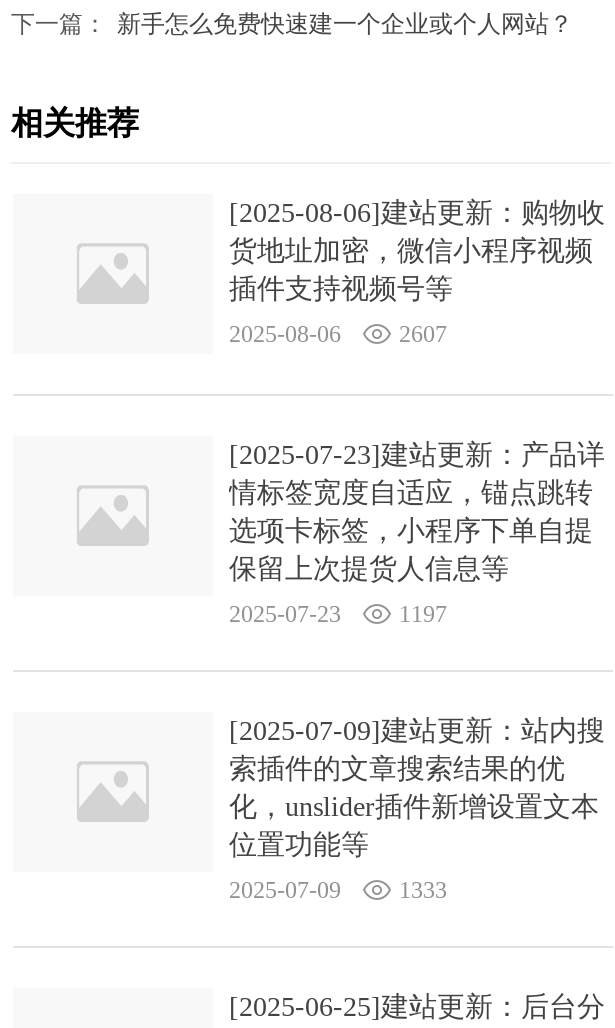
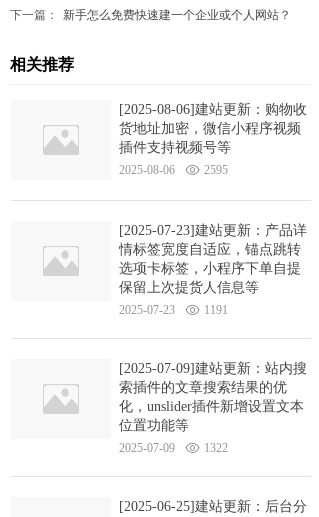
- 2607
+ 2595

- 1197
+ 1191

- 1333
+ 1322
